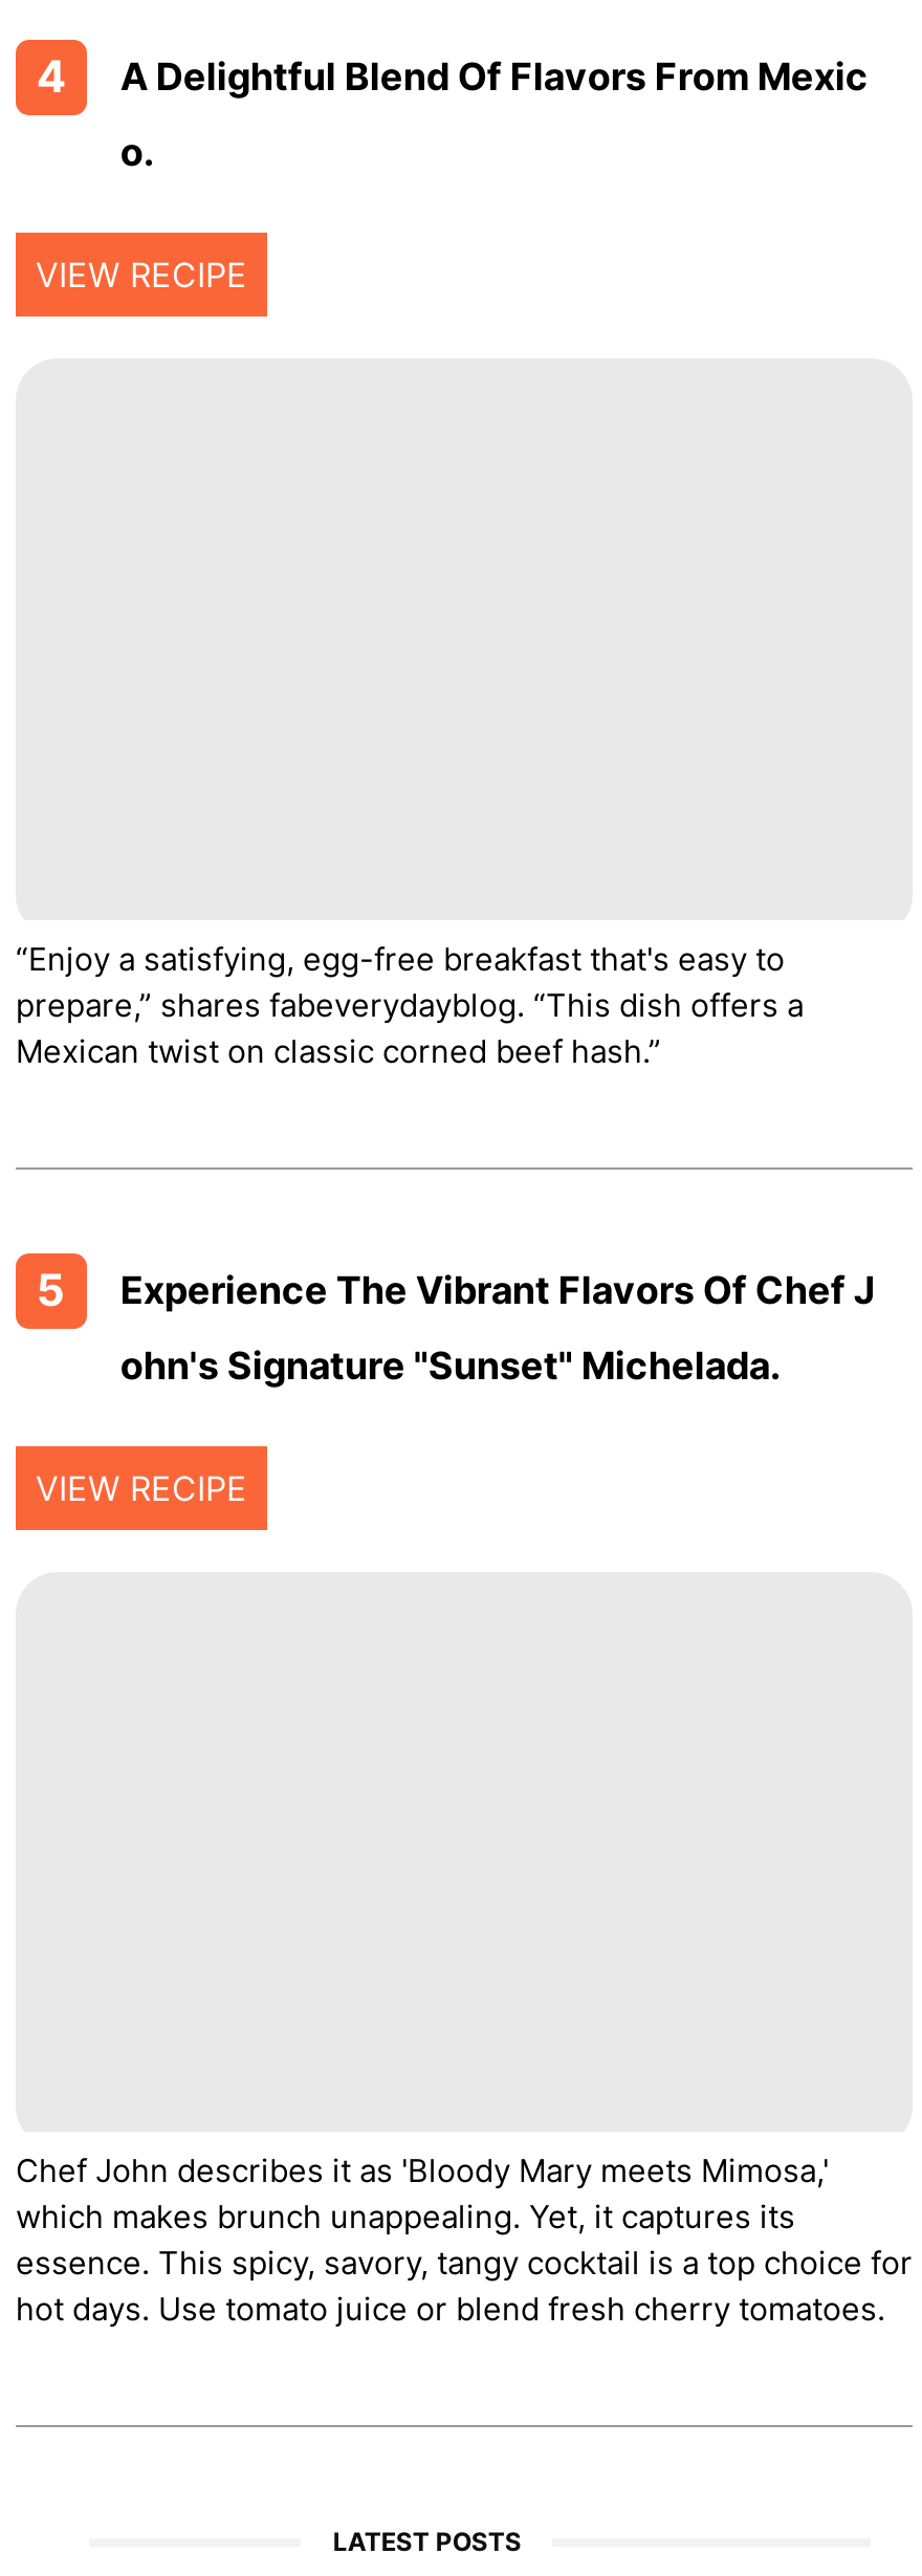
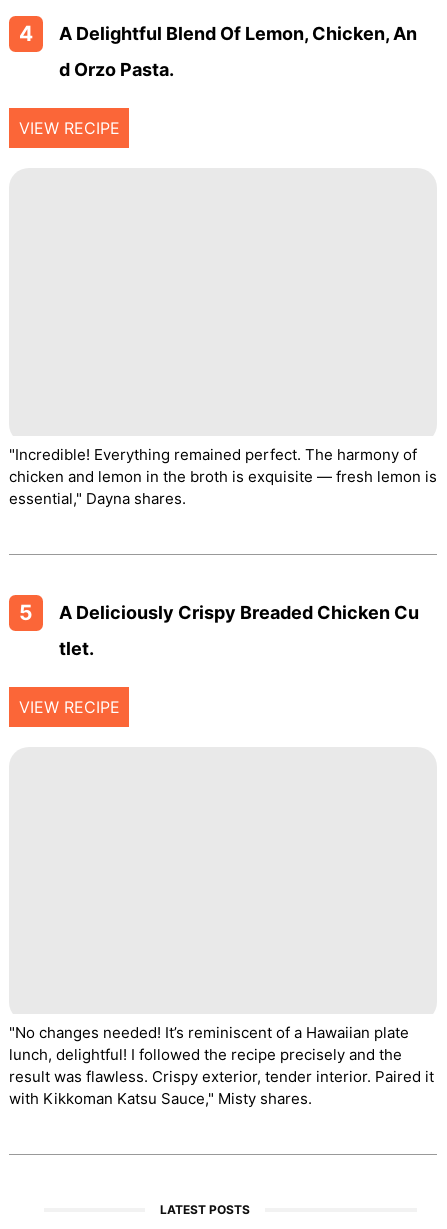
- A Delightful Blend Of Flavors From Mexic
+ A Delightful Blend Of Lemon, Chicken, An

- O.
+ D Orzo Pasta.

- “Enjoy a satisfying, egg-free breakfast that's easy to
- prepare,” shares fabeverydayblog. “This dish offers a
- Mexican twist on classic corned beef hash.”
+ "Incredible! Everything remained perfect. The harmony of
+ chicken and lemon in the broth is exquisite — fresh lemon is
+ essential," Dayna shares.

- Experience The Vibrant Flavors Of Chef J
+ A Deliciously Crispy Breaded Chicken Cu

- Ohn's Signature "Sunset" Michelada.
+ Tlet.

- Chef John describes it as 'Bloody Mary meets Mimosa,'
- which makes brunch unappealing. Yet, it captures its
- essence. This spicy, savory, tangy cocktail is a top choice for
- hot days. Use tomato juice or blend fresh cherry tomatoes.
+ "No changes needed! It’s reminiscent of a Hawaiian plate
+ lunch, delightful! I followed the recipe precisely and the
+ result was flawless. Crispy exterior, tender interior. Paired it
+ with Kikkoman Katsu Sauce," Misty shares.
